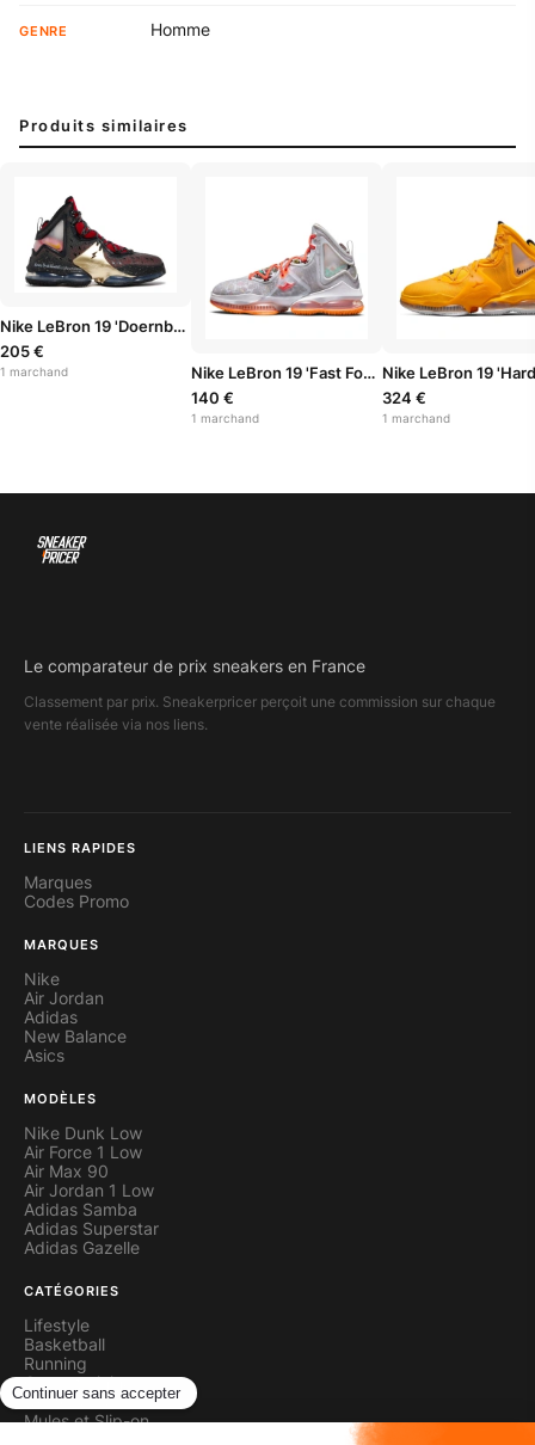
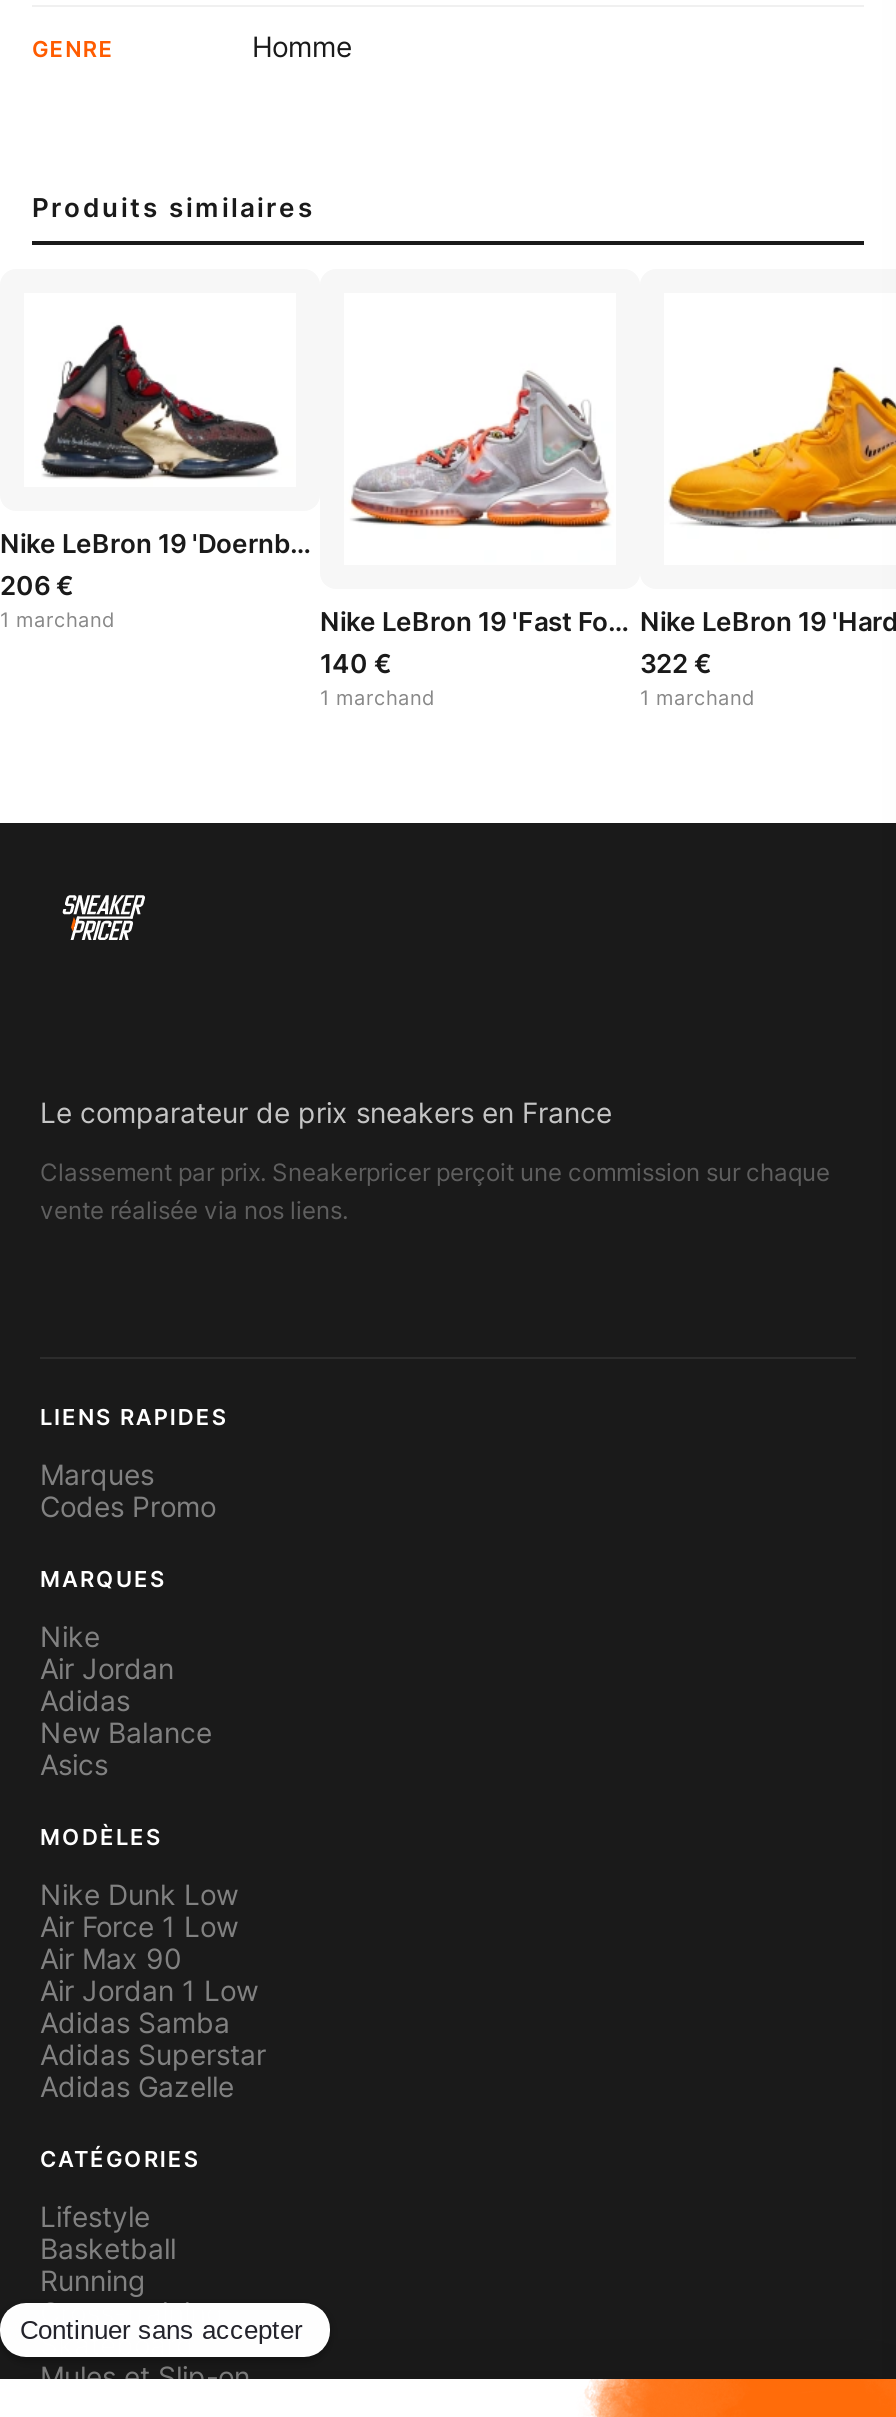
- 205 €
+ 206 €

- 324 €
+ 322 €
